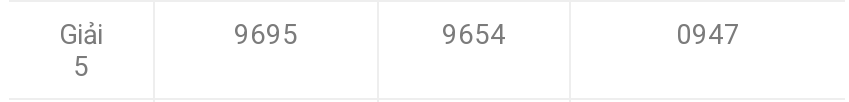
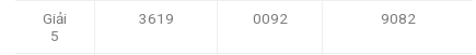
- 9695
+ 3619

- 9654
+ 0092

- 0947
+ 9082
